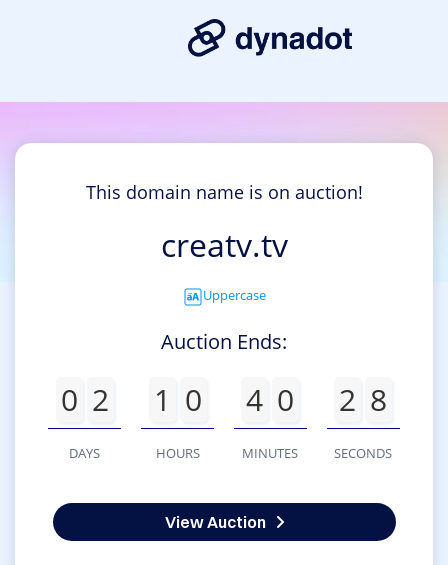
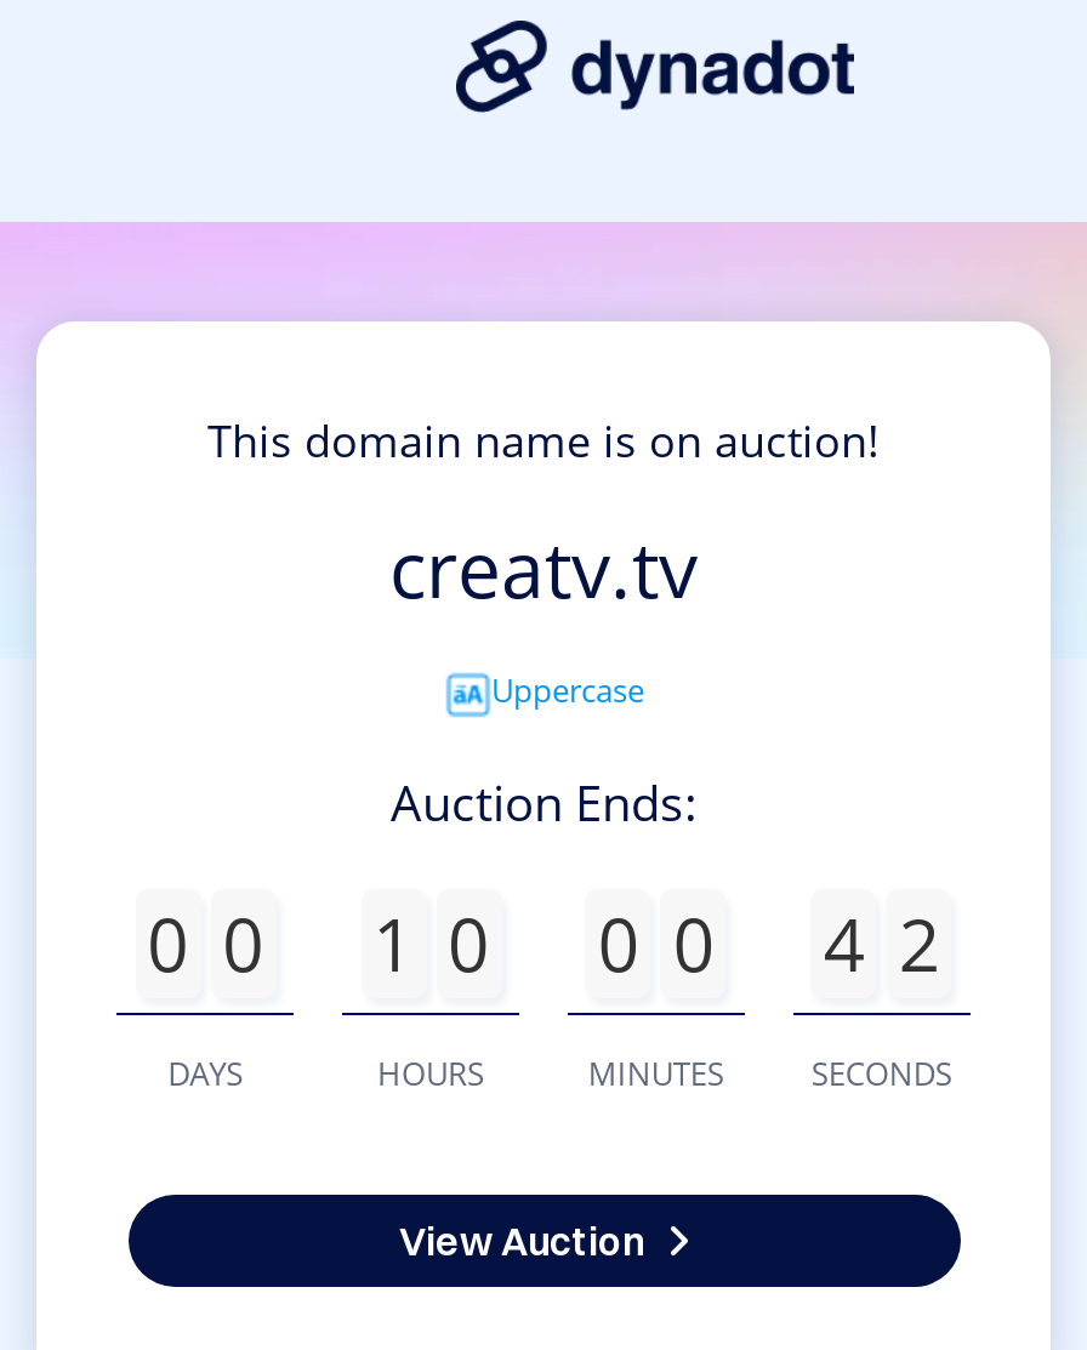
- 0 2
+ 0 0

- 4 0
+ 0 0

- 2 8
+ 4 2
